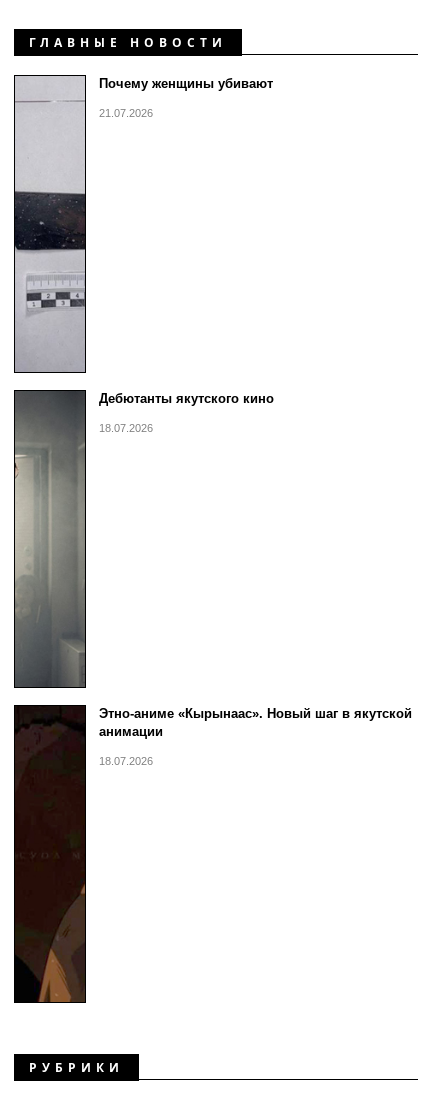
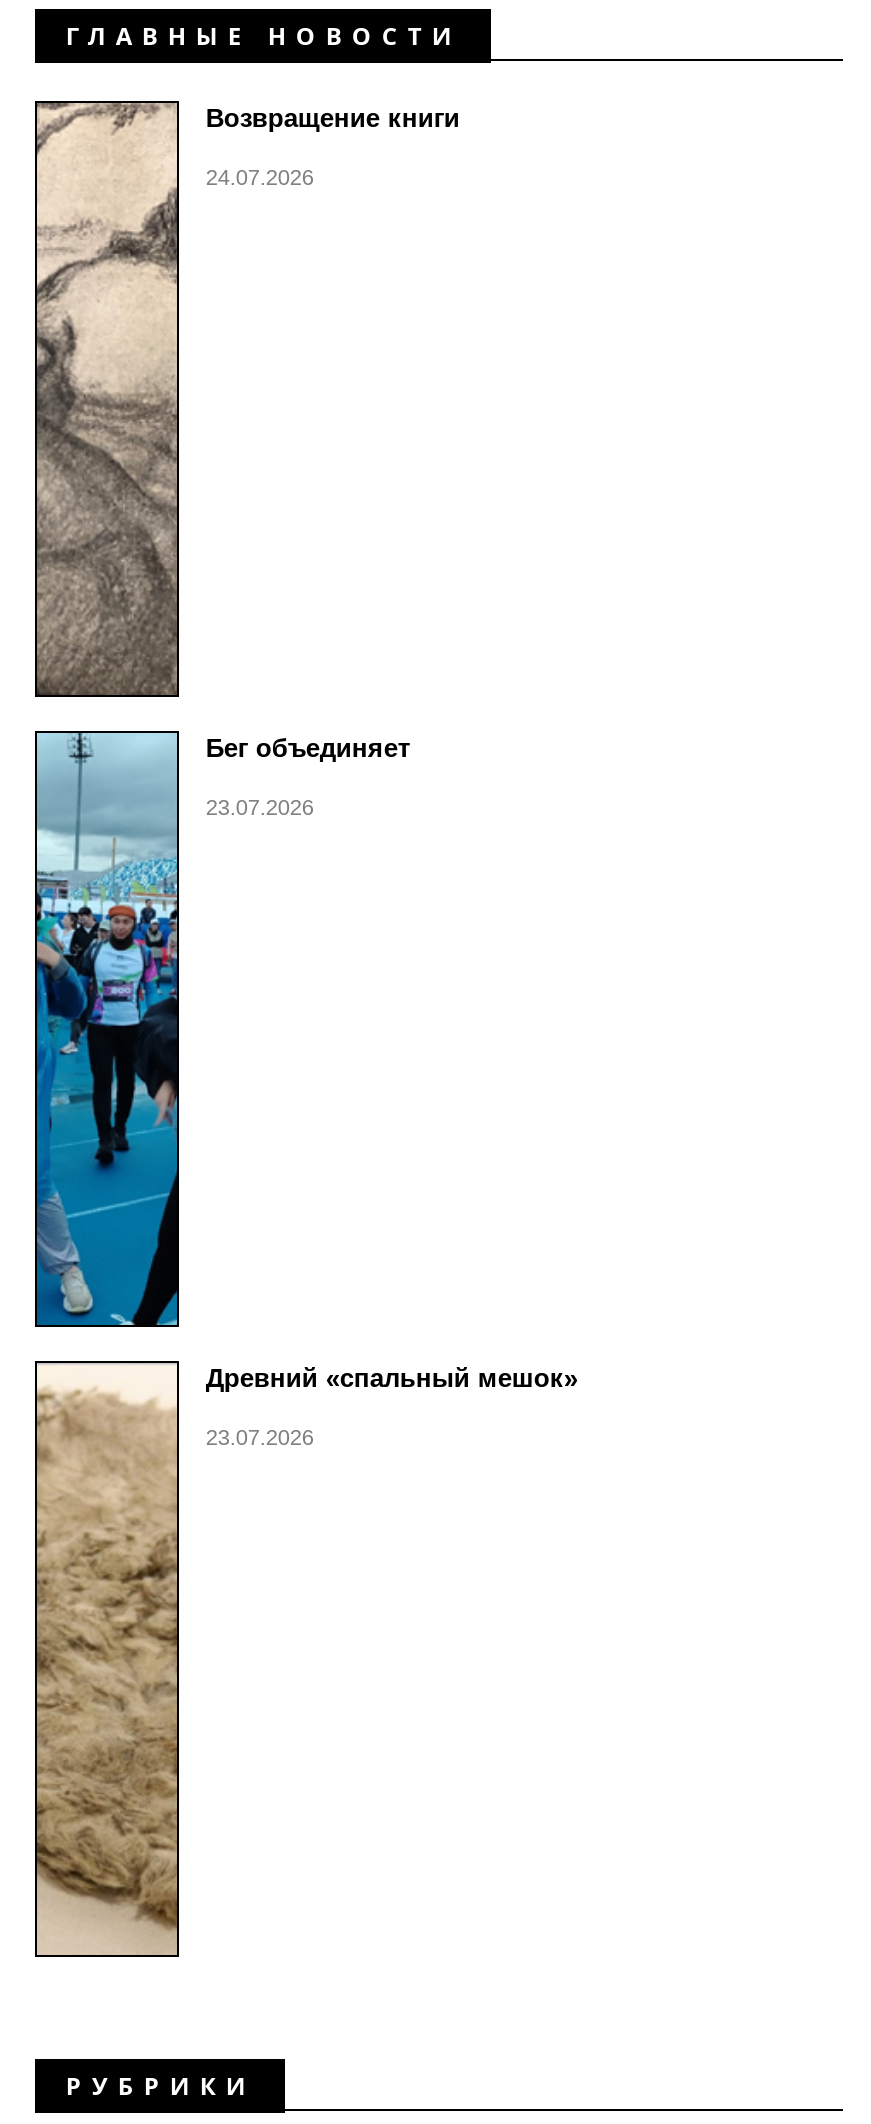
- [image]
- Почему женщины убивают
+ [image]
+ Возвращение книги

- 21.07.2026
+ 24.07.2026

- [image]
- Дебютанты якутского кино
+ [image]
+ Бег объединяет

- 18.07.2026
+ 23.07.2026

- [image]
- Этно-аниме «Кырынаас». Новый шаг в якутской
- анимации
+ [image]
+ Древний «спальный мешок»

- 18.07.2026
+ 23.07.2026
